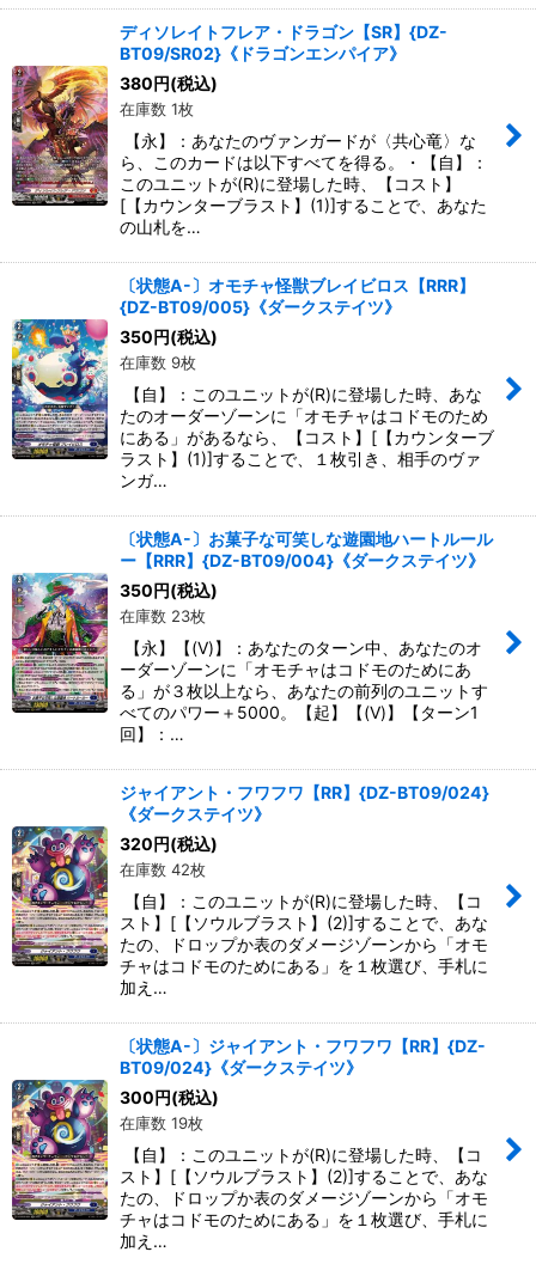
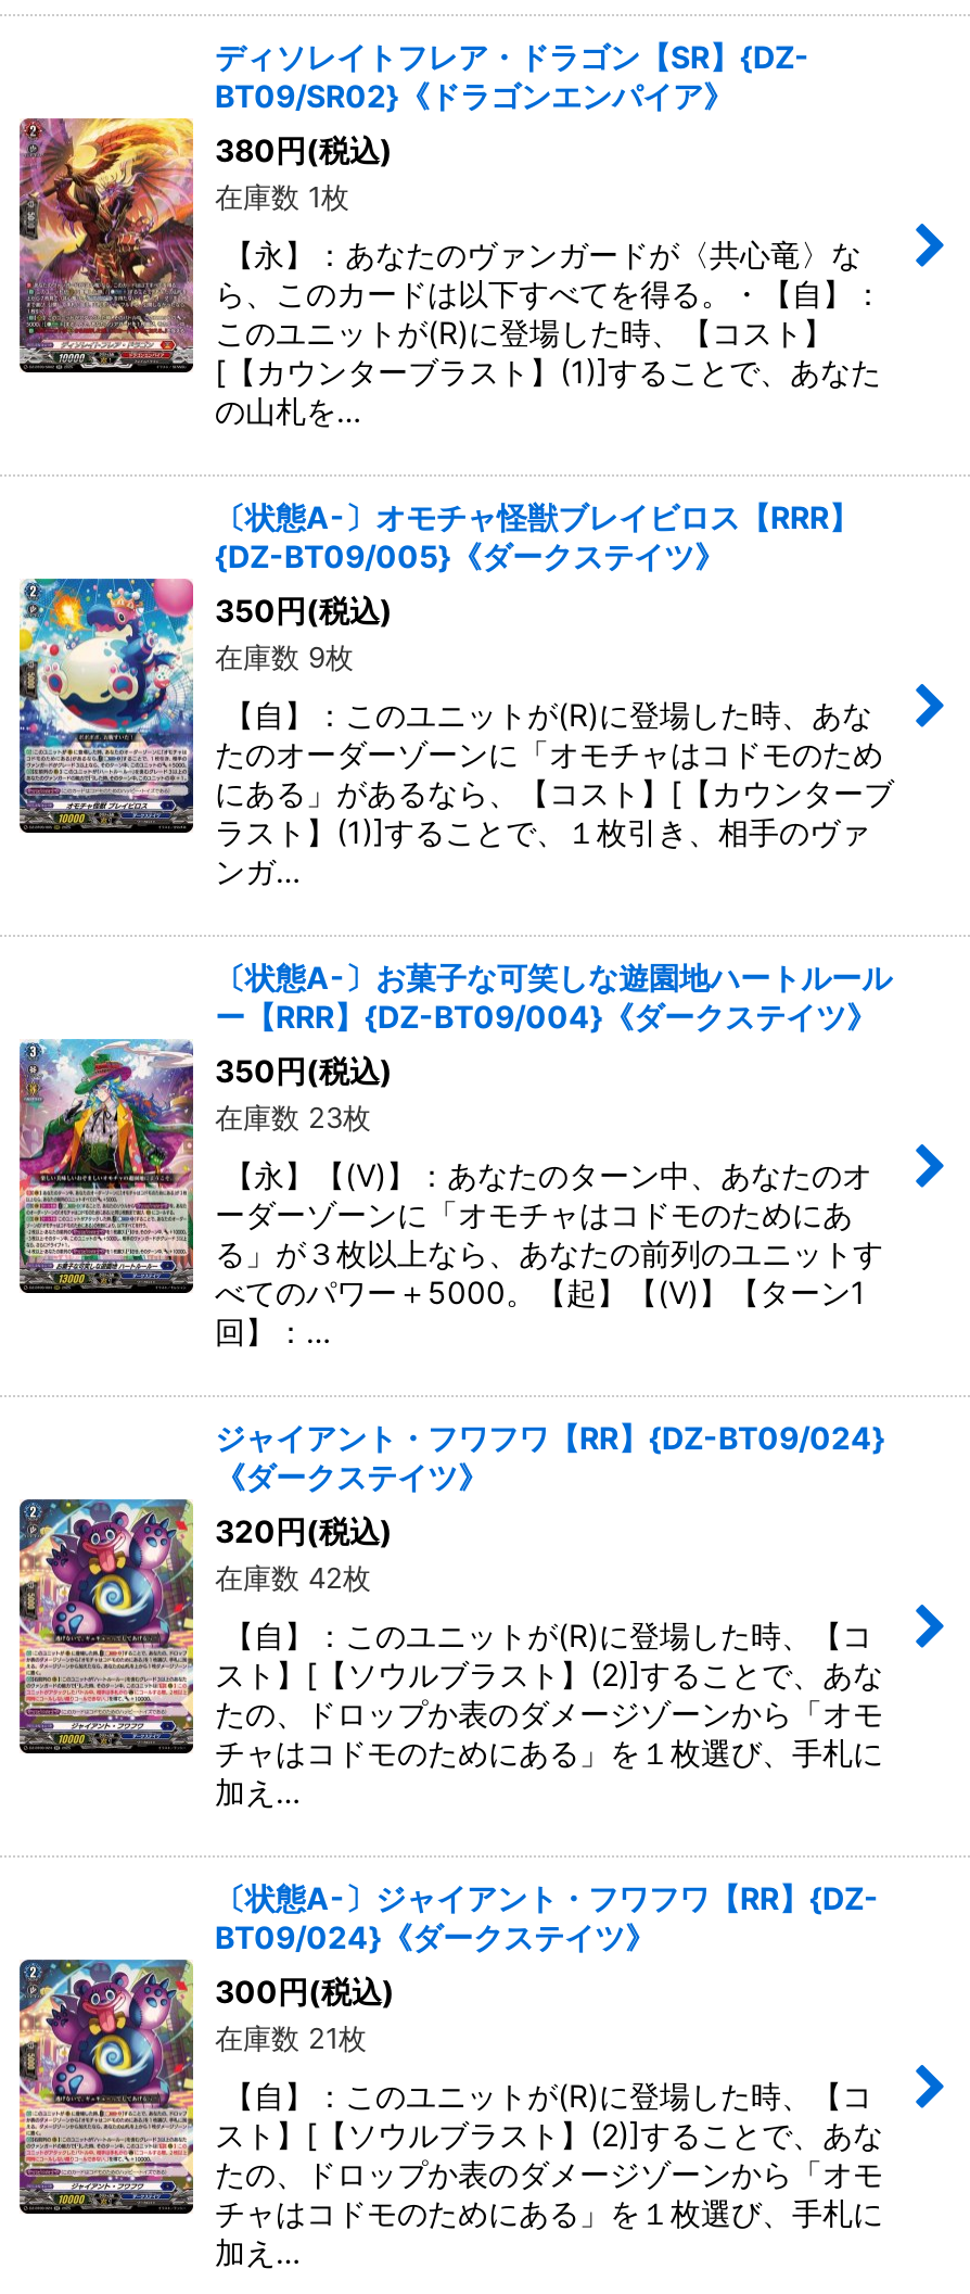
- 在庫数 19枚
+ 在庫数 21枚
